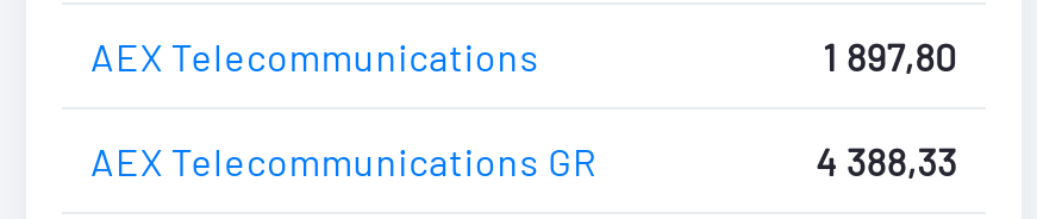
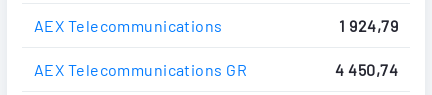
- 1 897,80
+ 1 924,79

- 4 388,33
+ 4 450,74
